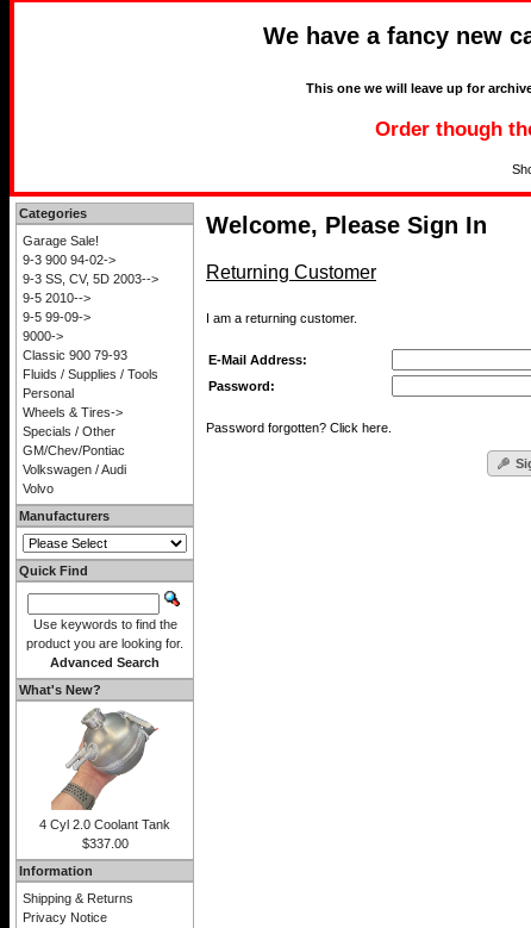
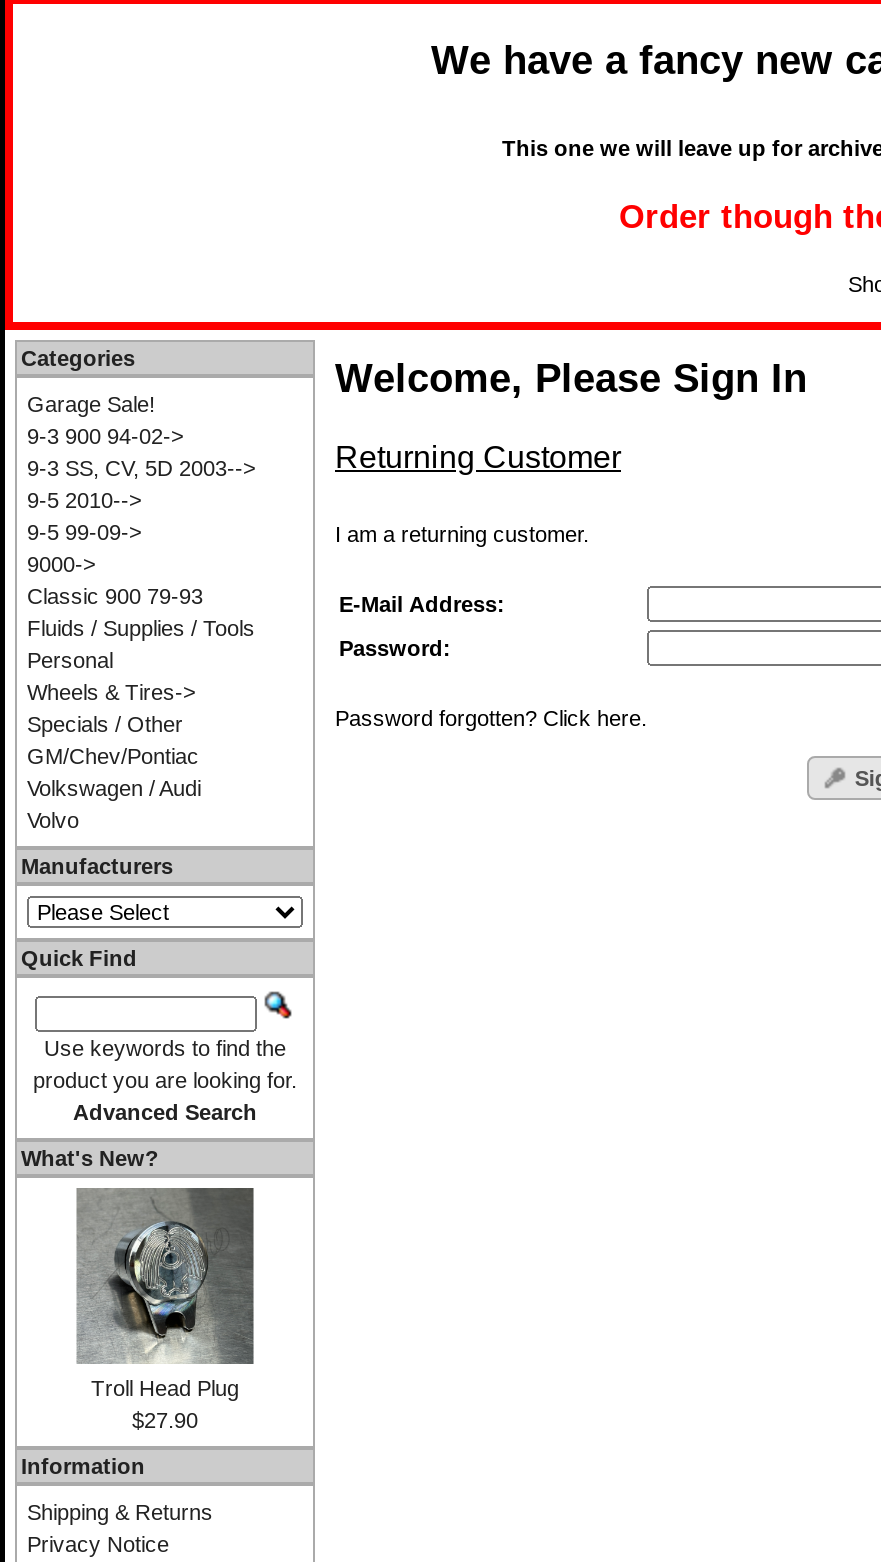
- [image]
- 4 Cyl 2.0 Coolant Tank
- $337.00
+ [image]
+ Troll Head Plug
+ $27.90
